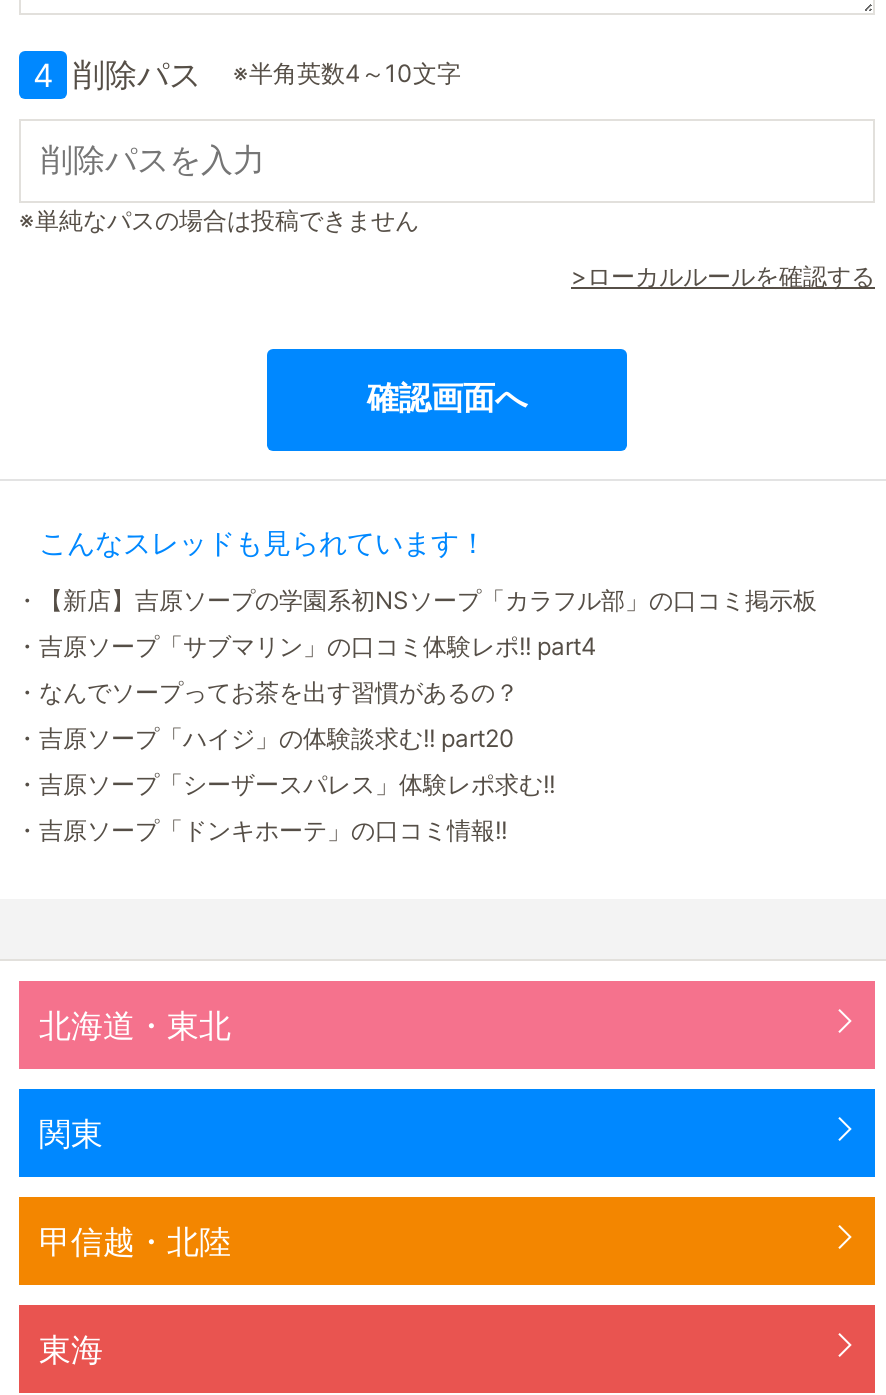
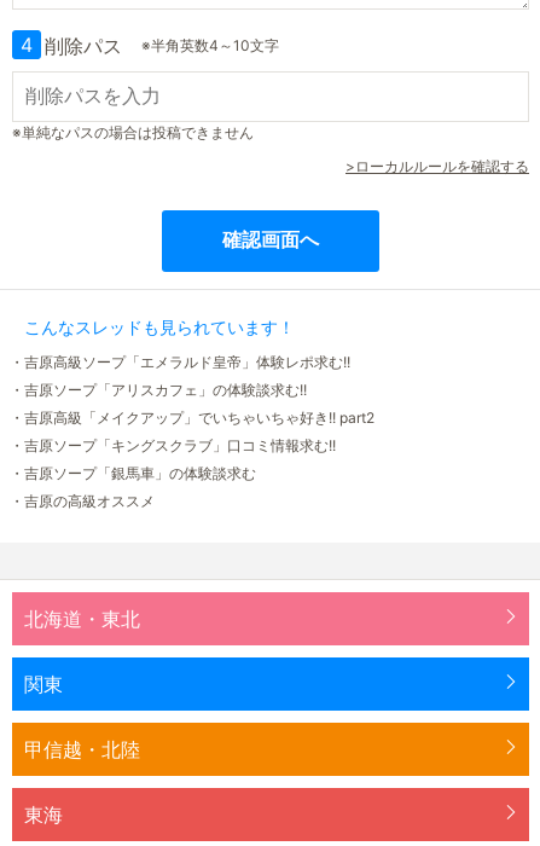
- ・【新店】吉原ソープの学園系初NSソープ「カラフル部」の口コミ掲示板
+ ・吉原高級ソープ「エメラルド皇帝」体験レポ求む!!

- ・吉原ソープ「サブマリン」の口コミ体験レポ!! part4
+ ・吉原ソープ「アリスカフェ」の体験談求む!!

- ・なんでソープってお茶を出す習慣があるの？
+ ・吉原高級「メイクアップ」でいちゃいちゃ好き!! part2

- ・吉原ソープ「ハイジ」の体験談求む!! part20
+ ・吉原ソープ「キングスクラブ」口コミ情報求む!!

- ・吉原ソープ「シーザースパレス」体験レポ求む!!
+ ・吉原ソープ「銀馬車」の体験談求む

- ・吉原ソープ「ドンキホーテ」の口コミ情報!!
+ ・吉原の高級オススメ
